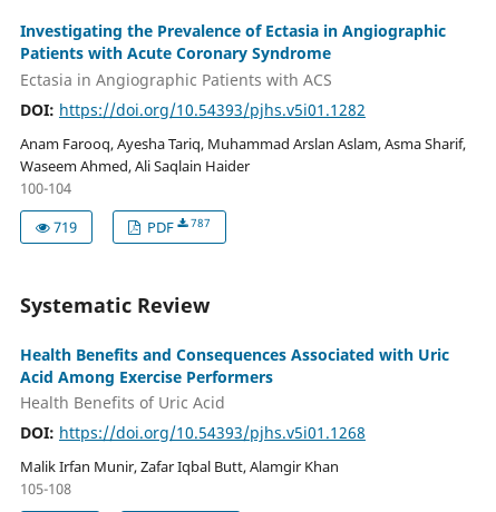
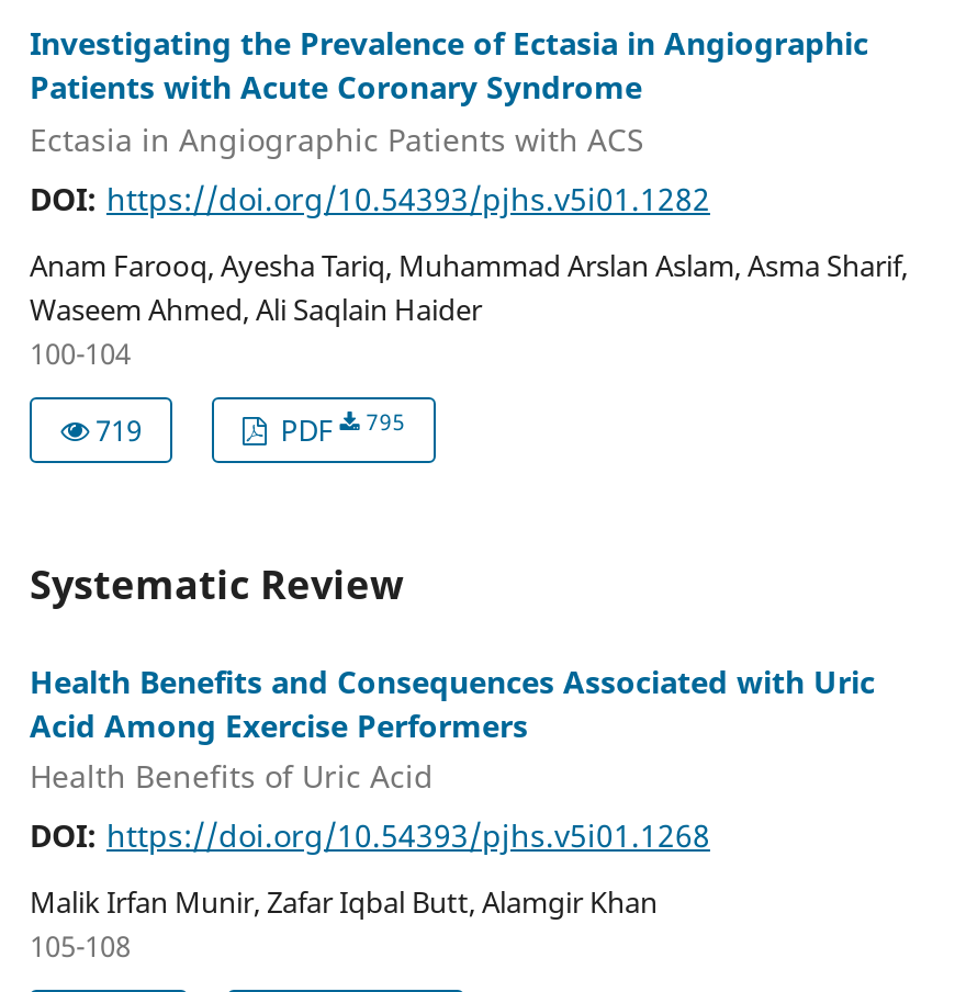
- PDF 787
+ PDF 795
